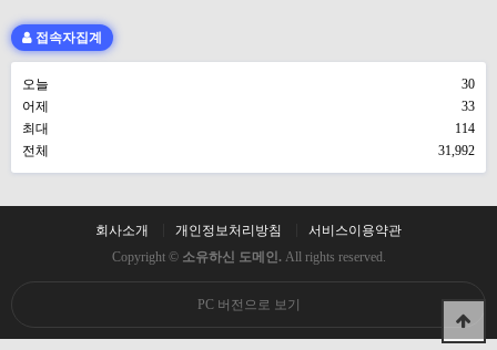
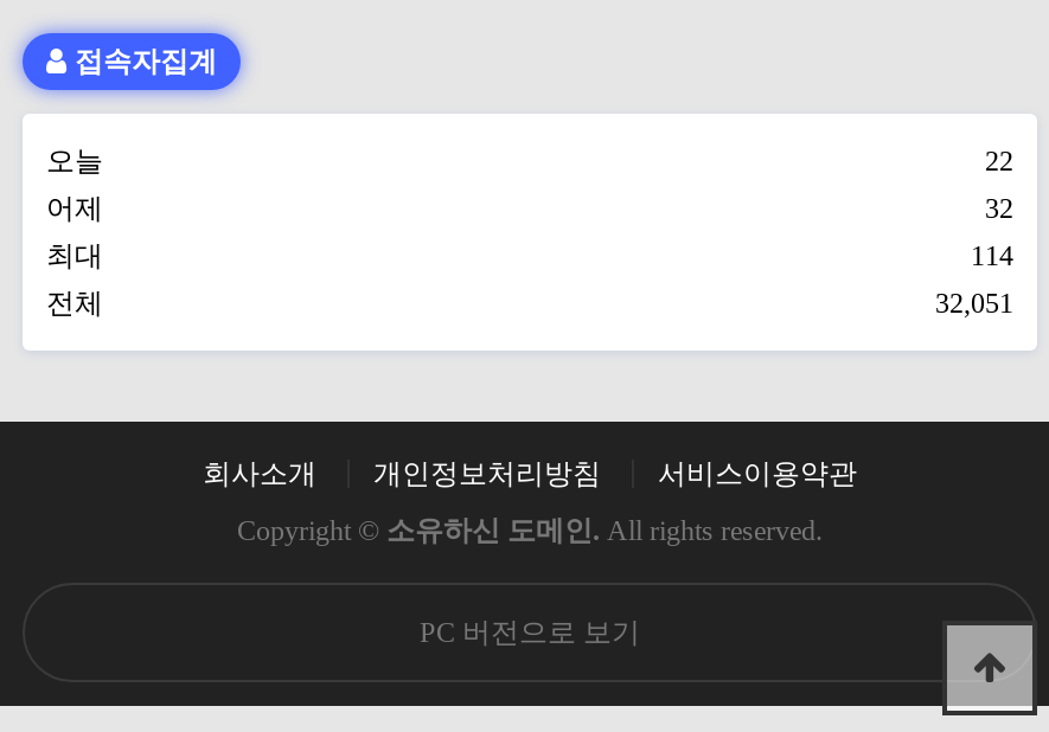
- 30
+ 22

- 33
+ 32

- 31,992
+ 32,051
